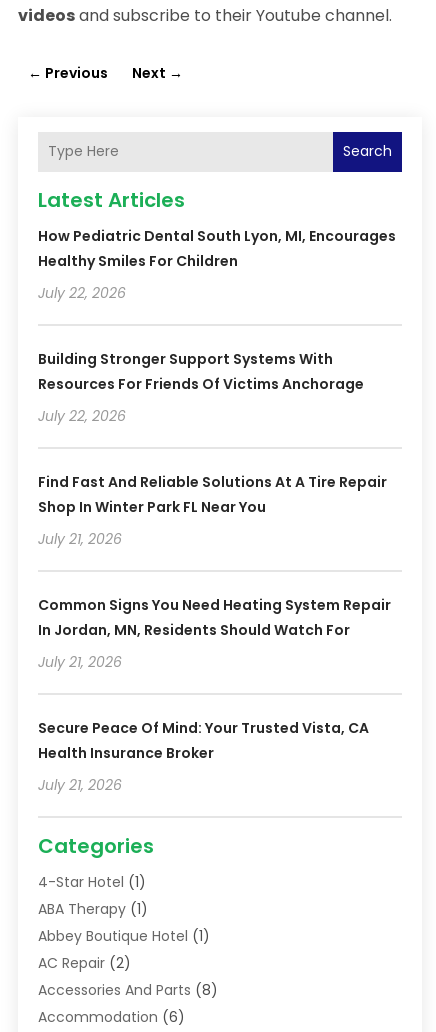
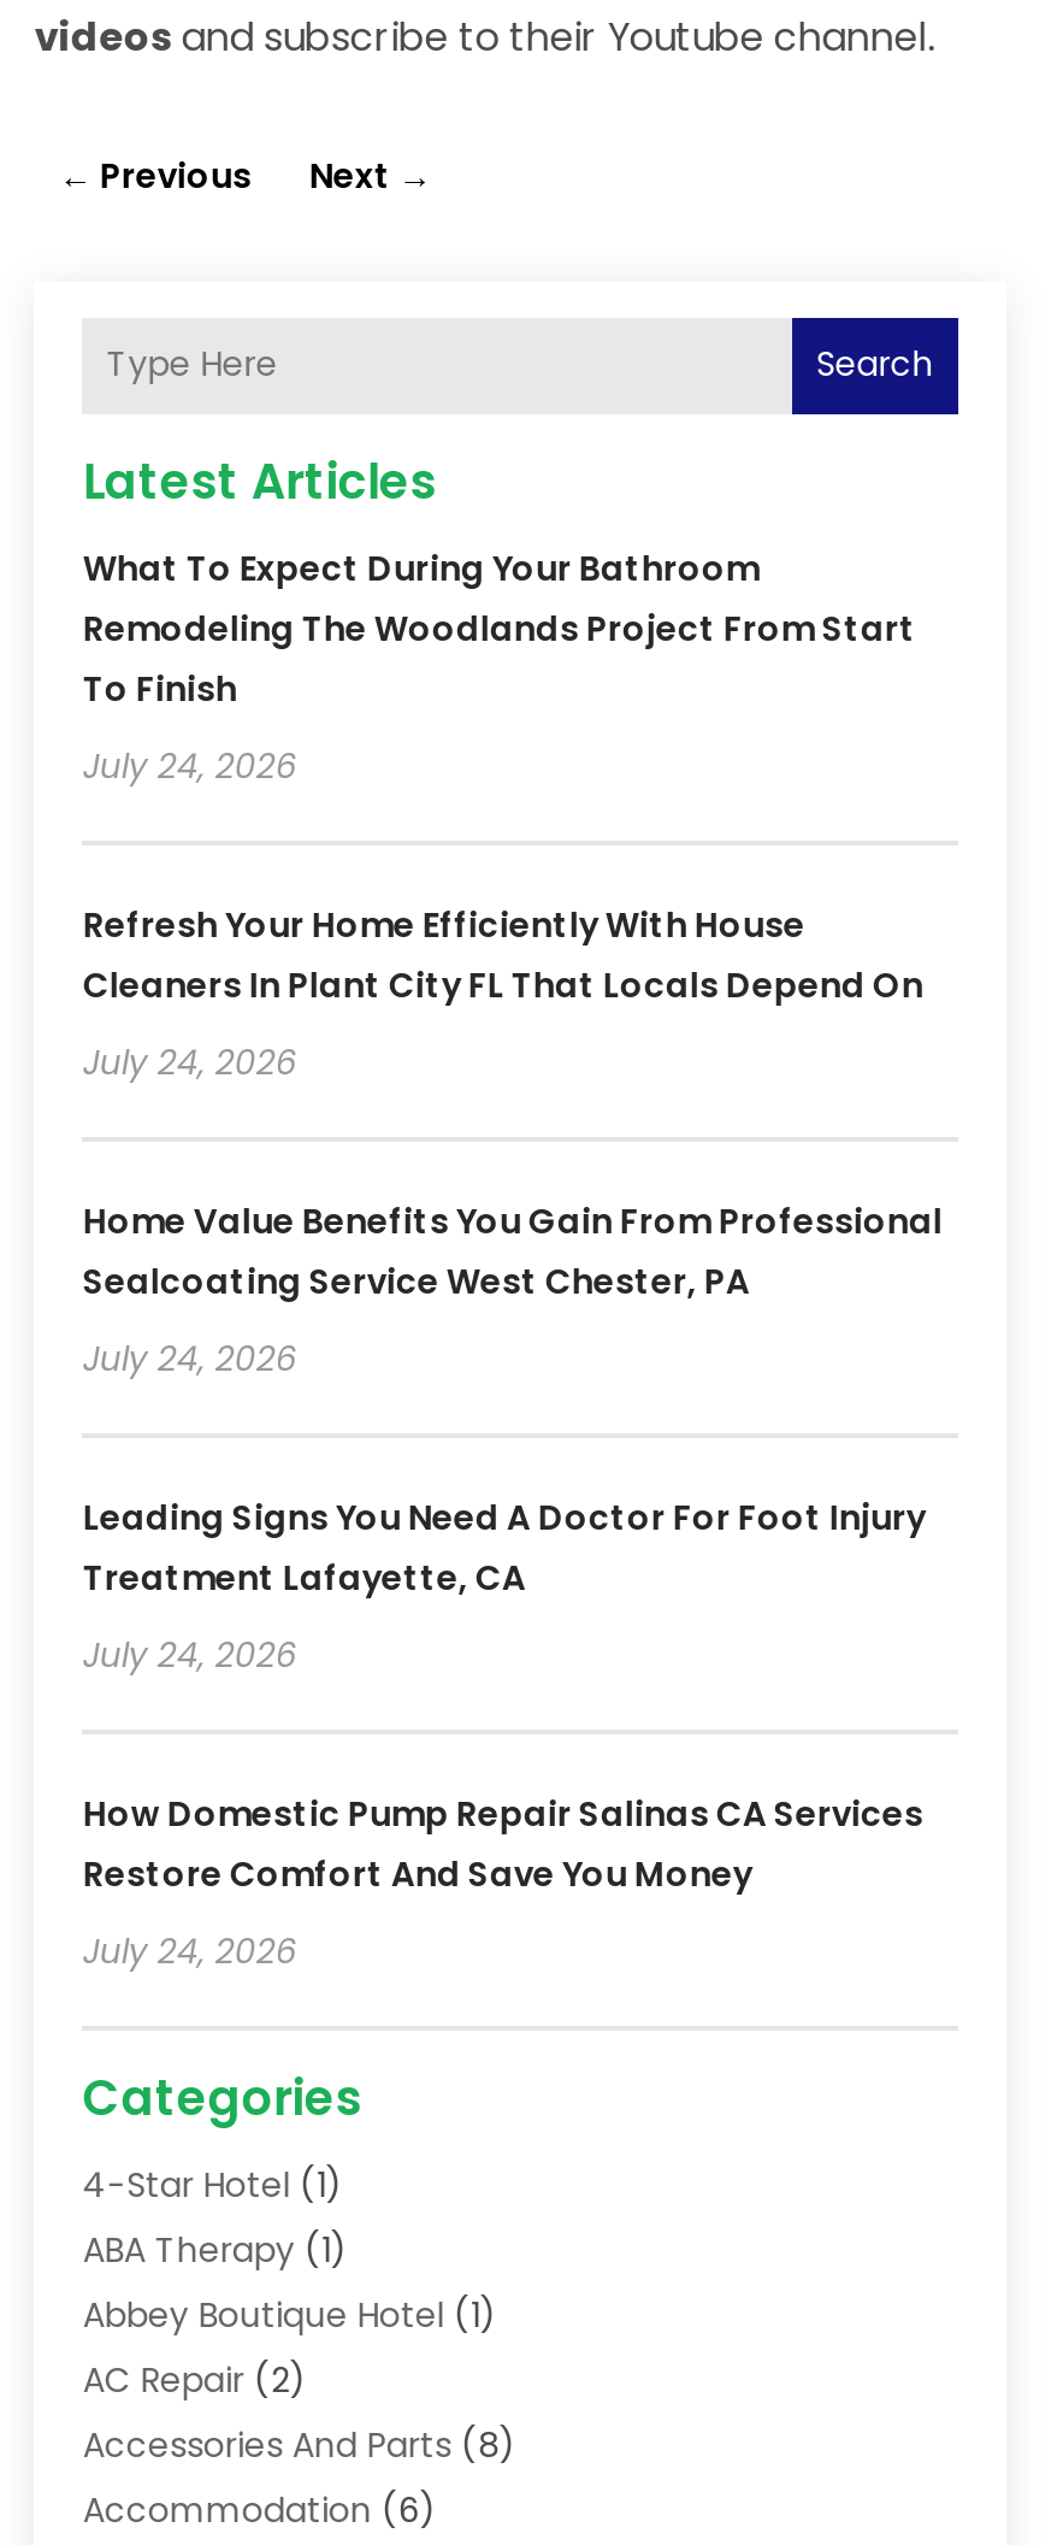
- How Pediatric Dental South Lyon, MI, Encourages
- Healthy Smiles For Children
+ What To Expect During Your Bathroom
+ Remodeling The Woodlands Project From Start
+ To Finish

- July 22, 2026
+ July 24, 2026

- Building Stronger Support Systems With
- Resources For Friends Of Victims Anchorage
+ Refresh Your Home Efficiently With House
+ Cleaners In Plant City FL That Locals Depend On

- July 22, 2026
+ July 24, 2026

- Find Fast And Reliable Solutions At A Tire Repair
- Shop In Winter Park FL Near You
+ Home Value Benefits You Gain From Professional
+ Sealcoating Service West Chester, PA

- July 21, 2026
+ July 24, 2026

- Common Signs You Need Heating System Repair
- In Jordan, MN, Residents Should Watch For
+ Leading Signs You Need A Doctor For Foot Injury
+ Treatment Lafayette, CA

- July 21, 2026
+ July 24, 2026

- Secure Peace Of Mind: Your Trusted Vista, CA
- Health Insurance Broker
+ How Domestic Pump Repair Salinas CA Services
+ Restore Comfort And Save You Money

- July 21, 2026
+ July 24, 2026
